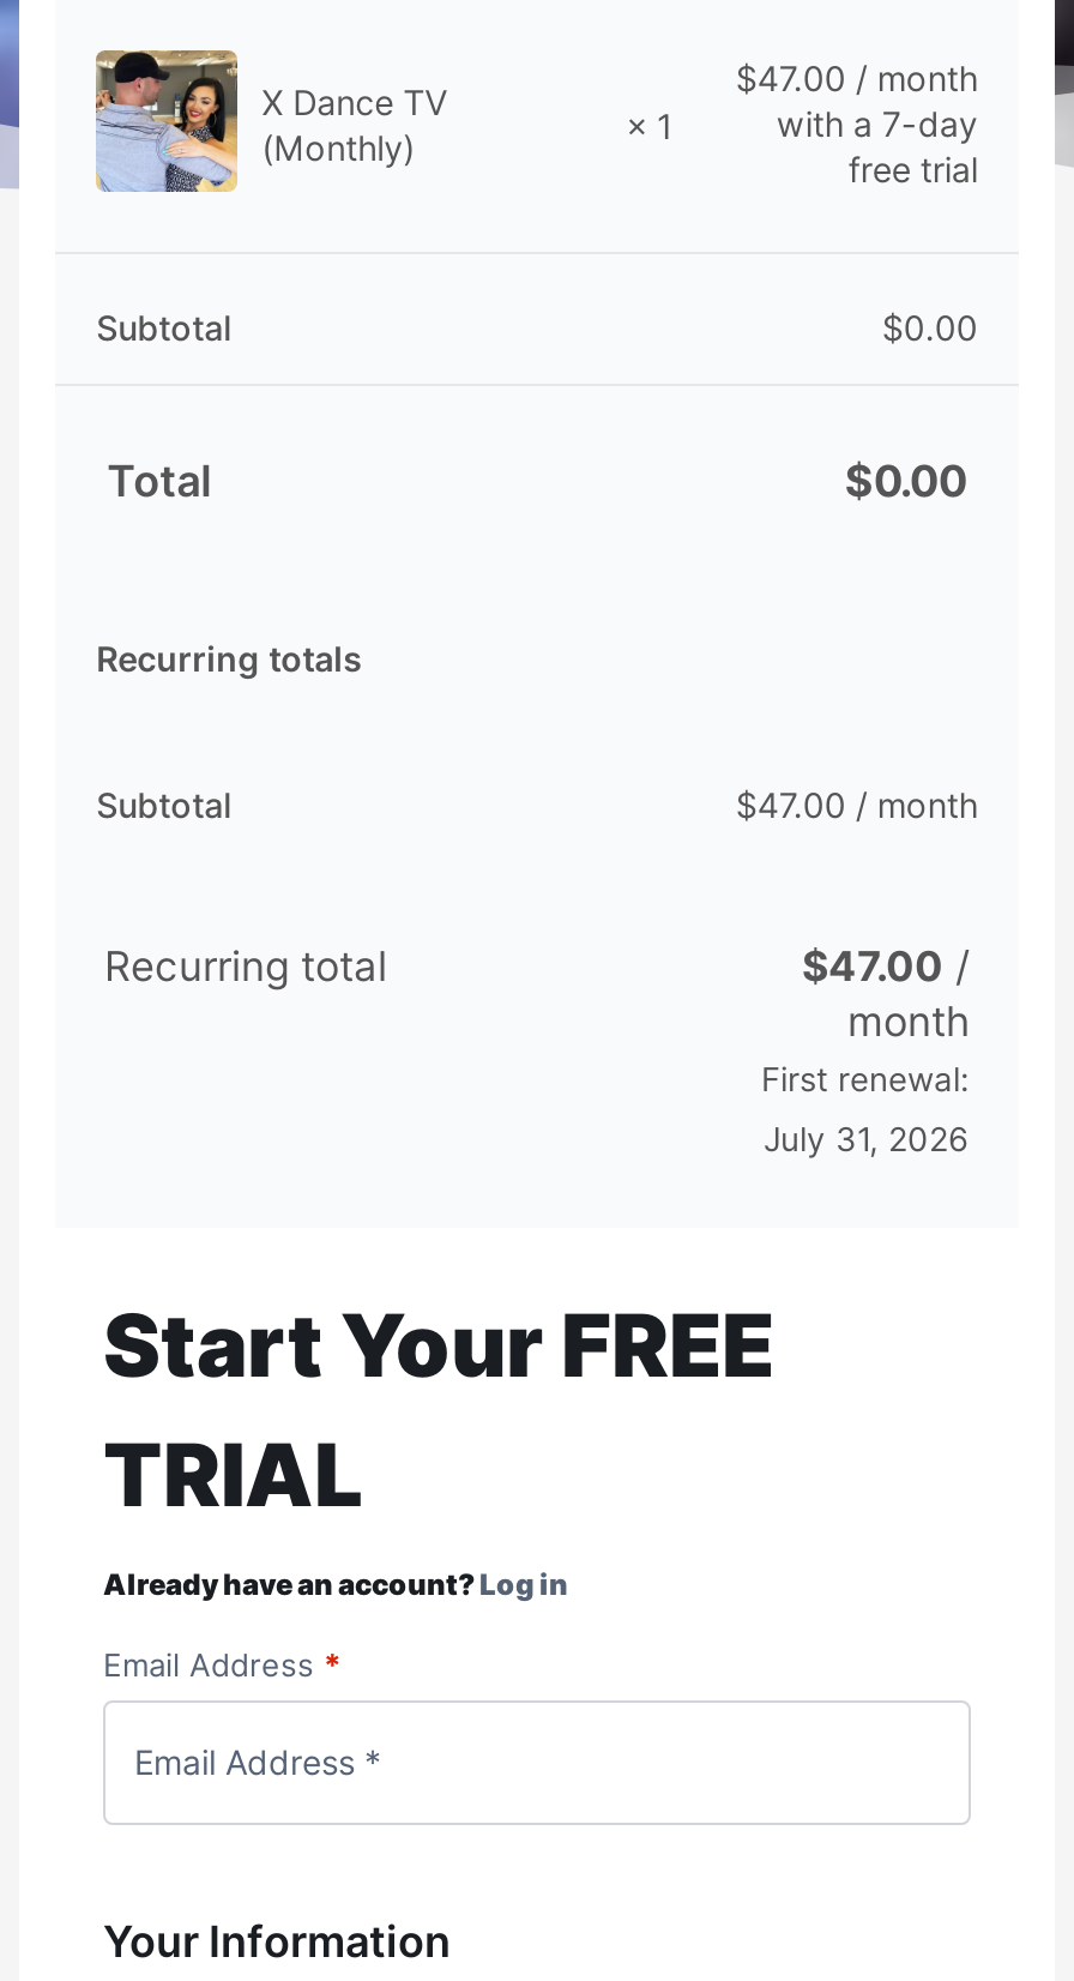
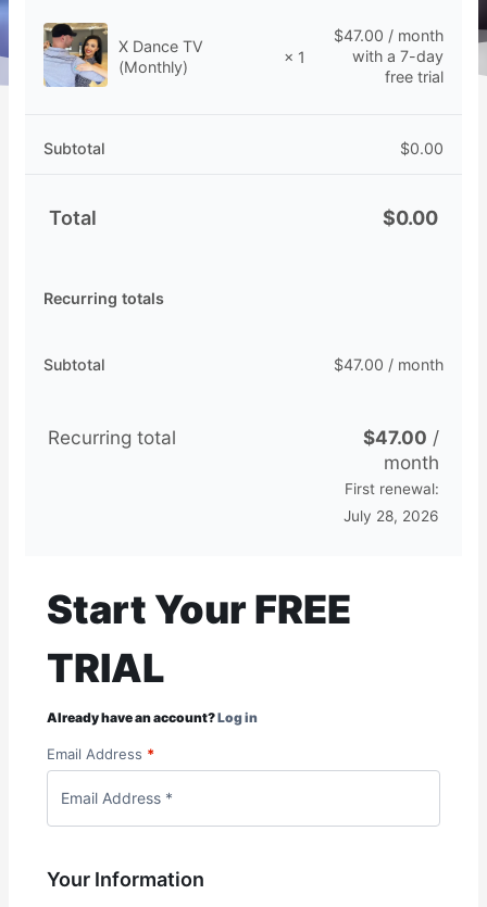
- July 31, 2026
+ July 28, 2026
